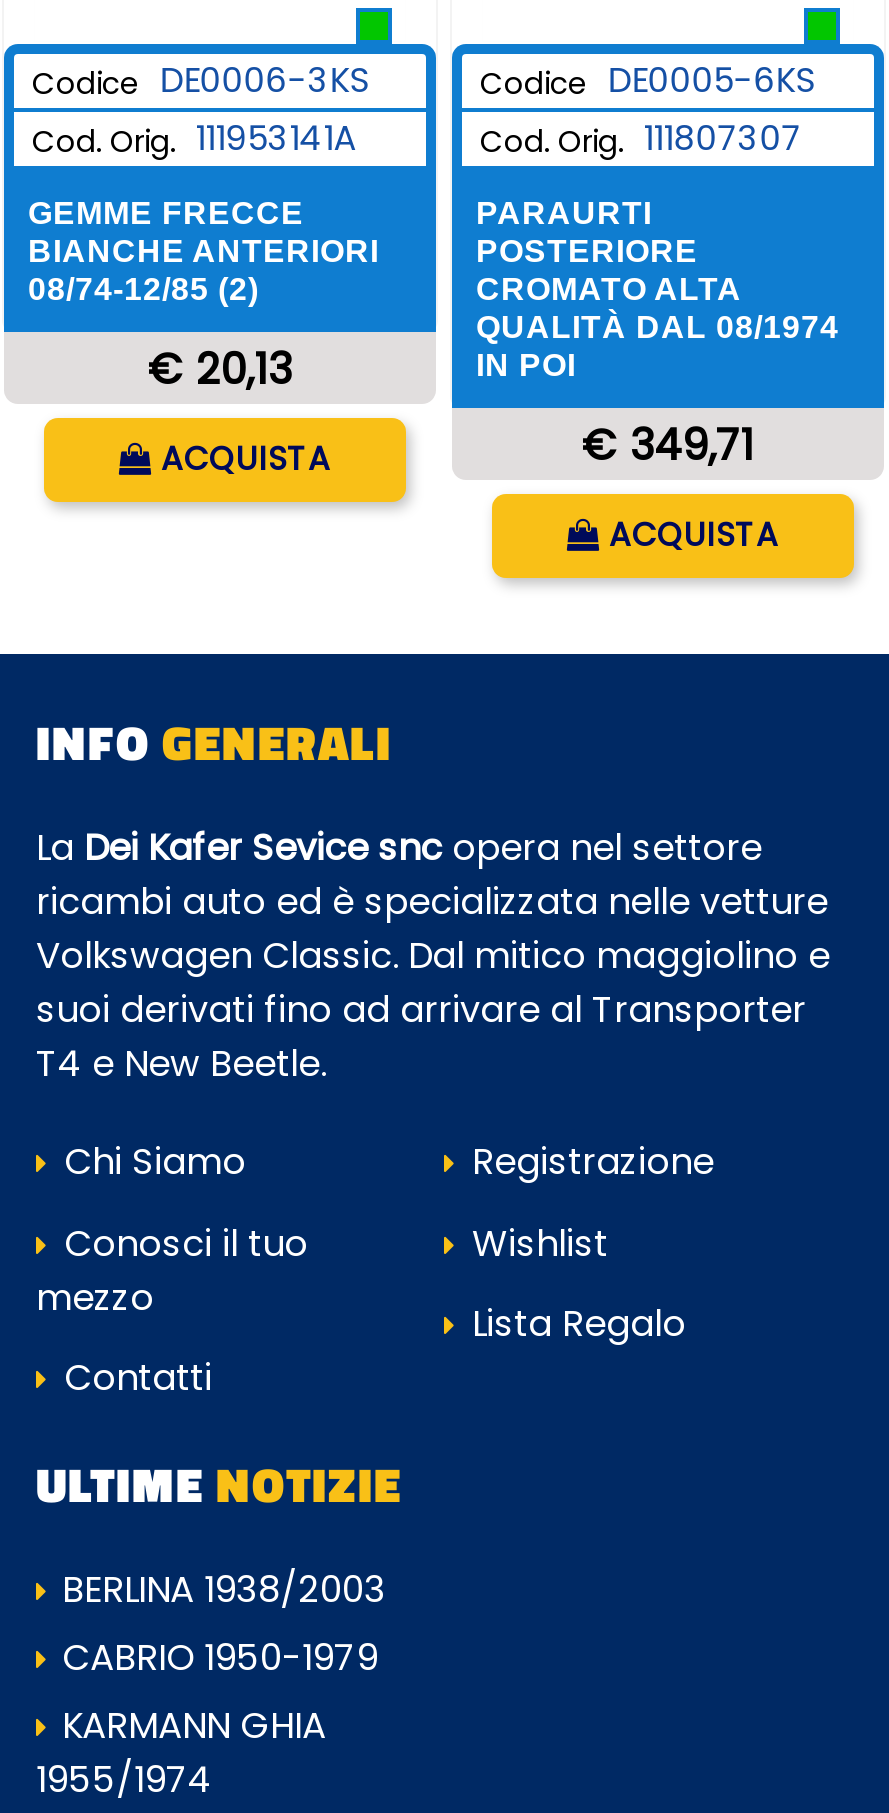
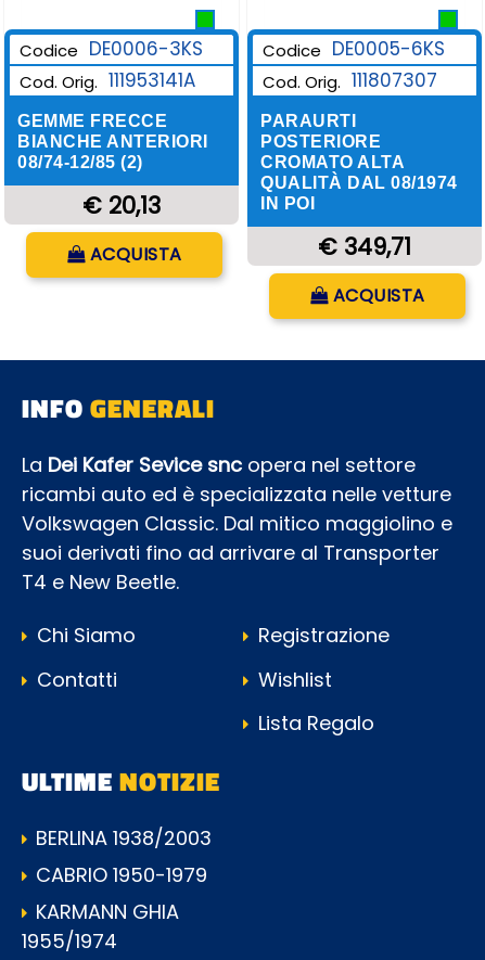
- Conosci il tuo
- mezzo

moved up: Contatti
